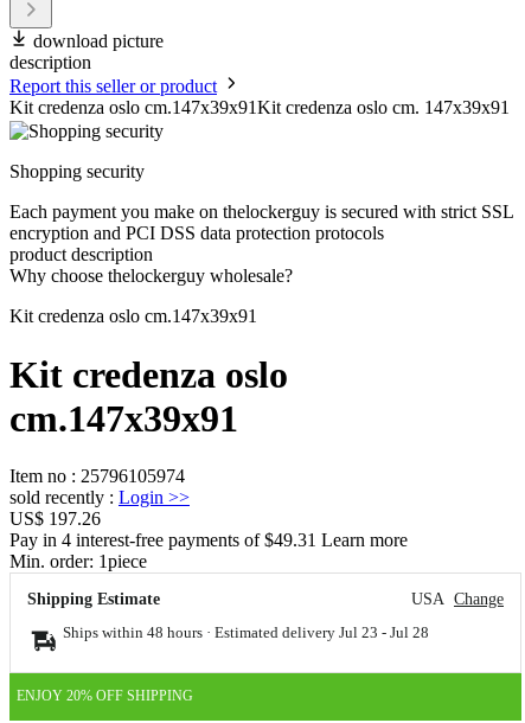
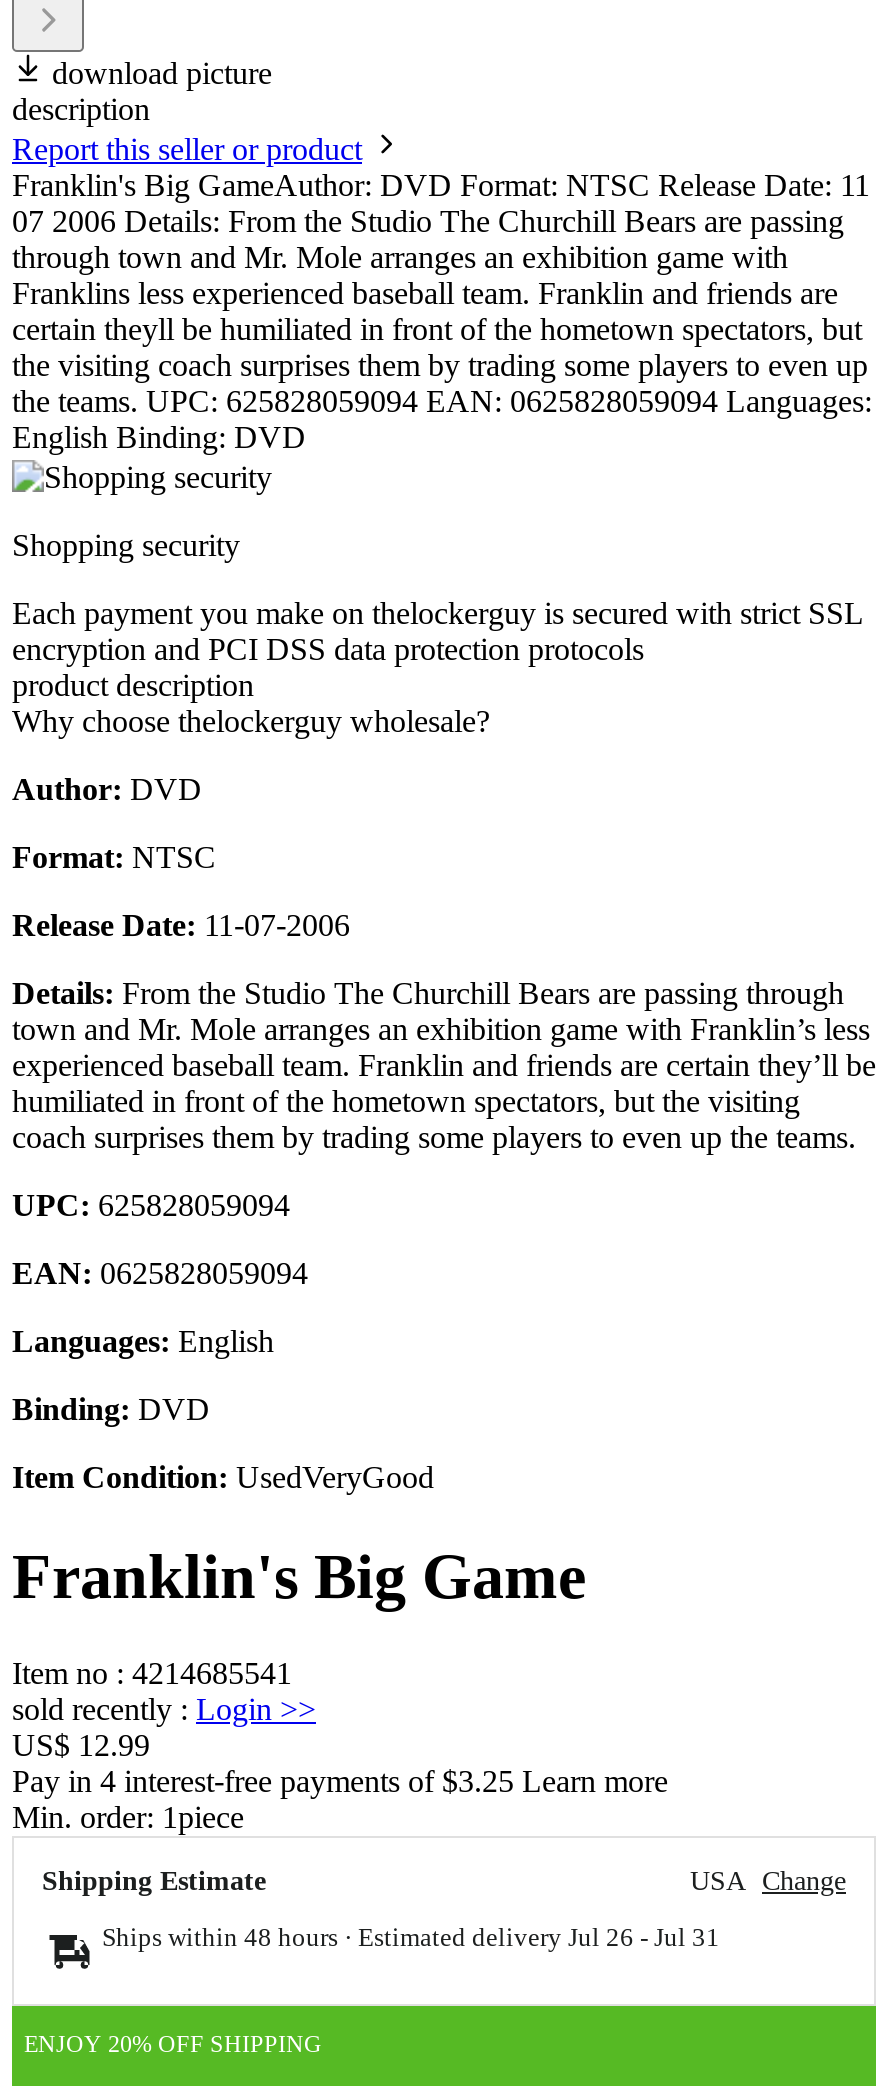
- Kit credenza oslo cm.147x39x91Kit credenza oslo cm. 147x39x91
+ Franklin's Big GameAuthor: DVD Format: NTSC Release Date: 11
+ 07 2006 Details: From the Studio The Churchill Bears are passing
+ through town and Mr. Mole arranges an exhibition game with
+ Franklins less experienced baseball team. Franklin and friends are
+ certain theyll be humiliated in front of the hometown spectators, but
+ the visiting coach surprises them by trading some players to even up
+ the teams. UPC: 625828059094 EAN: 0625828059094 Languages:
+ English Binding: DVD

- Kit credenza oslo cm.147x39x91
- Kit credenza oslo
- cm.147x39x91
- Item no : 25796105974
+ Author: DVD
+ Format: NTSC
+ Release Date: 11-07-2006
+ Details: From the Studio The Churchill Bears are passing through
+ town and Mr. Mole arranges an exhibition game with Franklin’s less
+ experienced baseball team. Franklin and friends are certain they’ll be
+ humiliated in front of the hometown spectators, but the visiting
+ coach surprises them by trading some players to even up the teams.
+ UPC: 625828059094
+ EAN: 0625828059094
+ Languages: English
+ Binding: DVD
+ Item Condition: UsedVeryGood
+ Franklin's Big Game
+ Item no : 4214685541

- US$ 197.26
+ US$ 12.99

- Pay in 4 interest-free payments of $49.31 Learn more
+ Pay in 4 interest-free payments of $3.25 Learn more

- Ships within 48 hours · Estimated delivery Jul 23 - Jul 28
+ Ships within 48 hours · Estimated delivery Jul 26 - Jul 31
